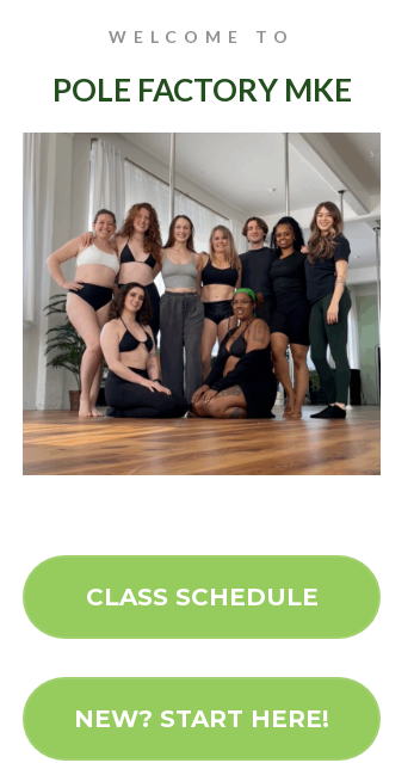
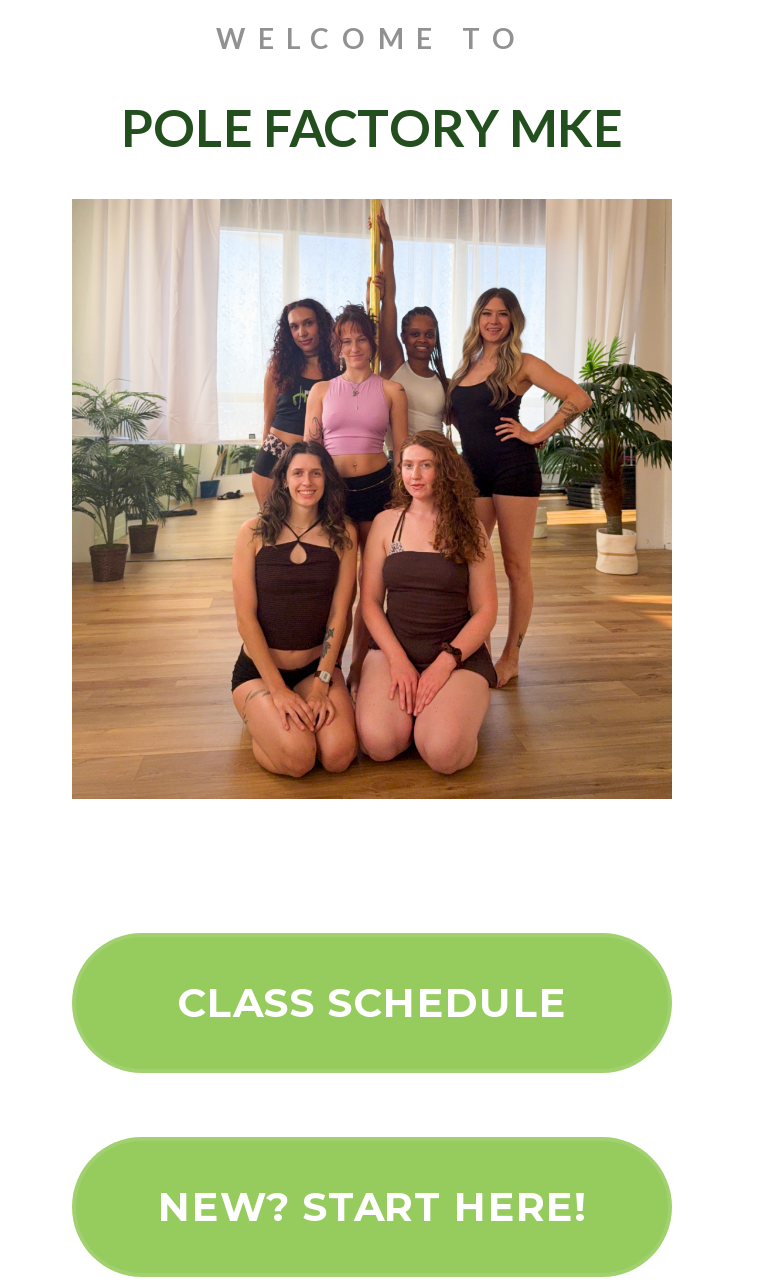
- [image]
+ [image]
